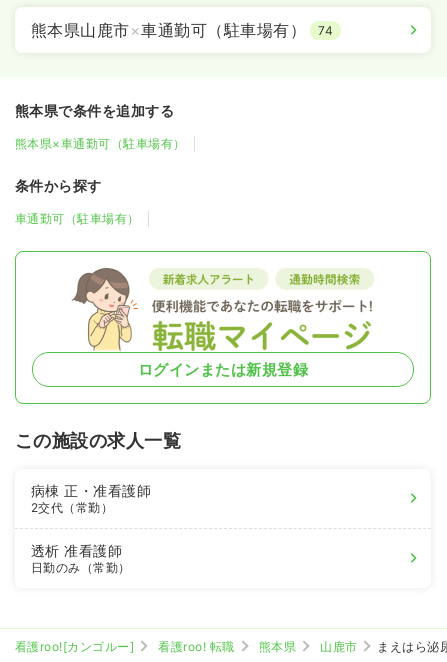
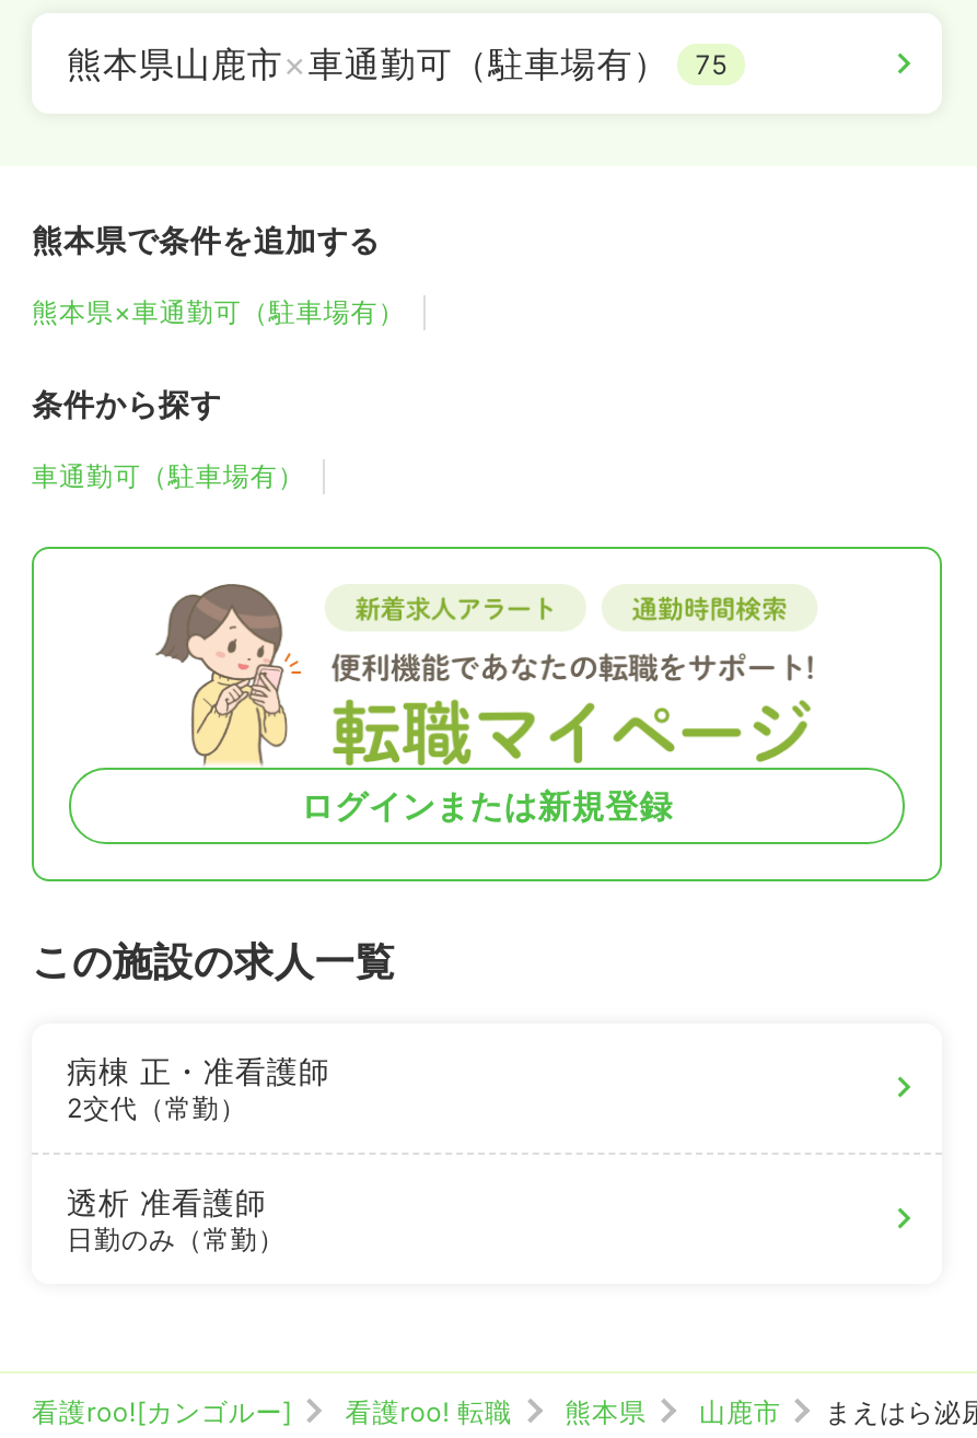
- 熊本県山鹿市×車通勤可（駐車場有） 74
+ 熊本県山鹿市×車通勤可（駐車場有） 75
